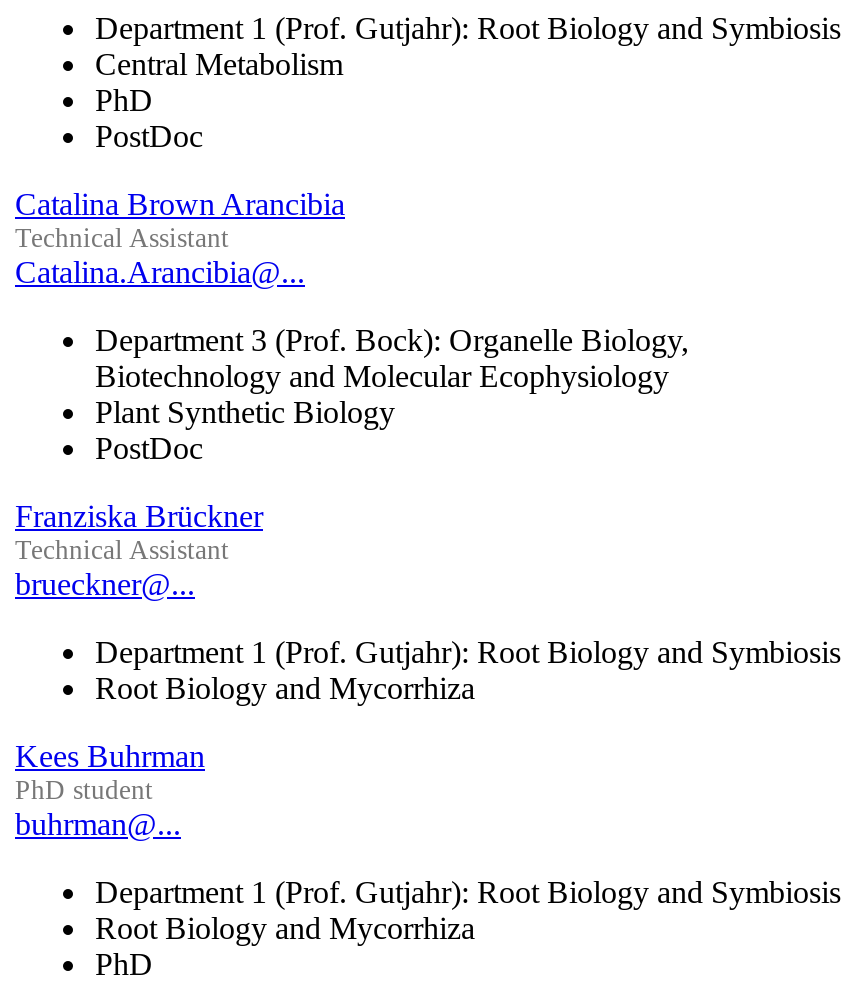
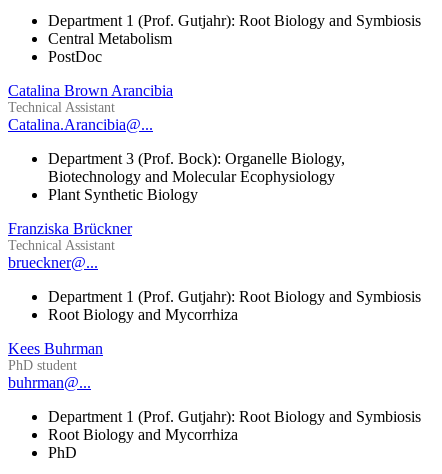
- PhD

- PostDoc
